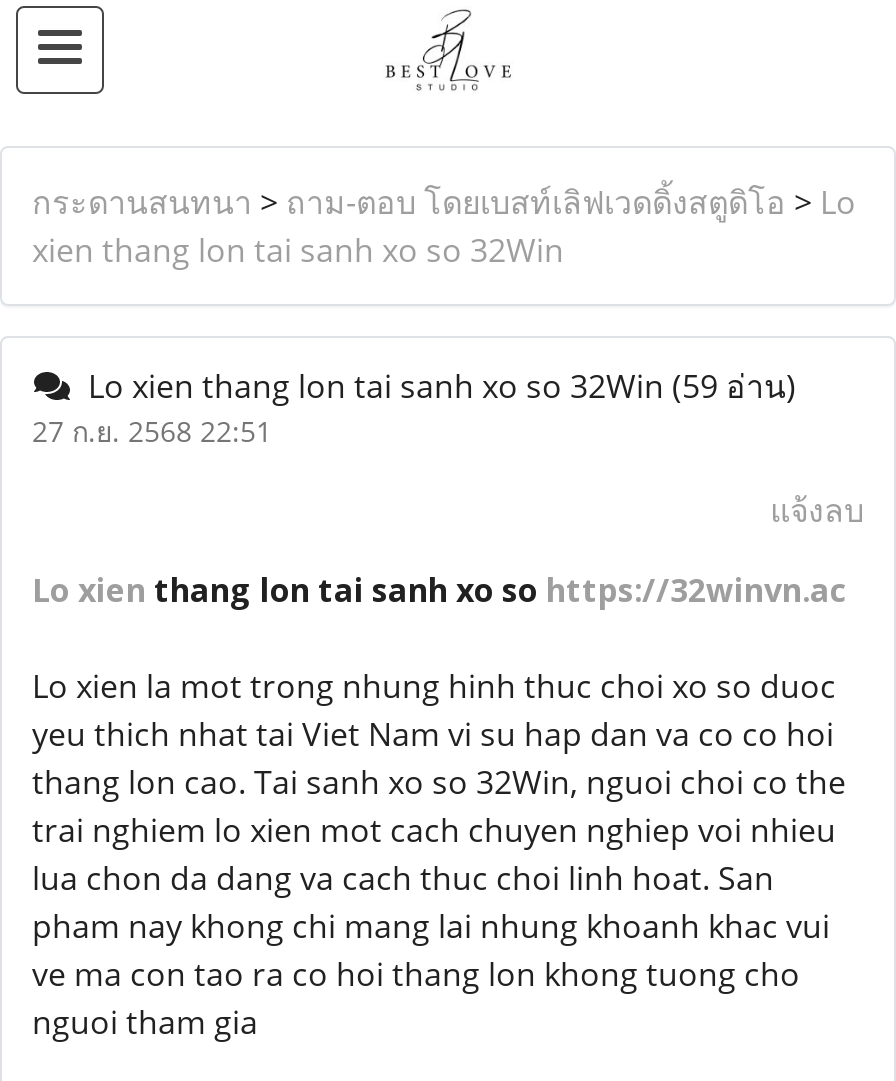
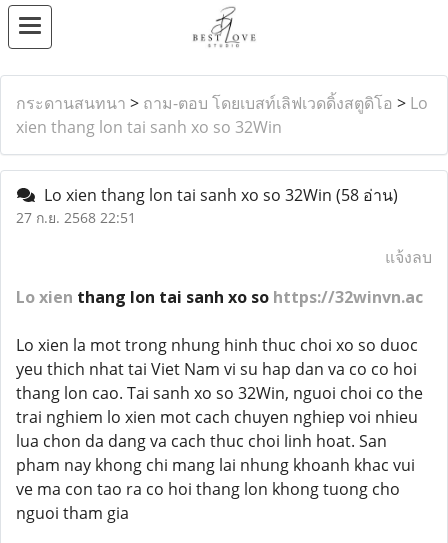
- Lo xien thang lon tai sanh xo so 32Win (59 อ่าน)
+ Lo xien thang lon tai sanh xo so 32Win (58 อ่าน)
